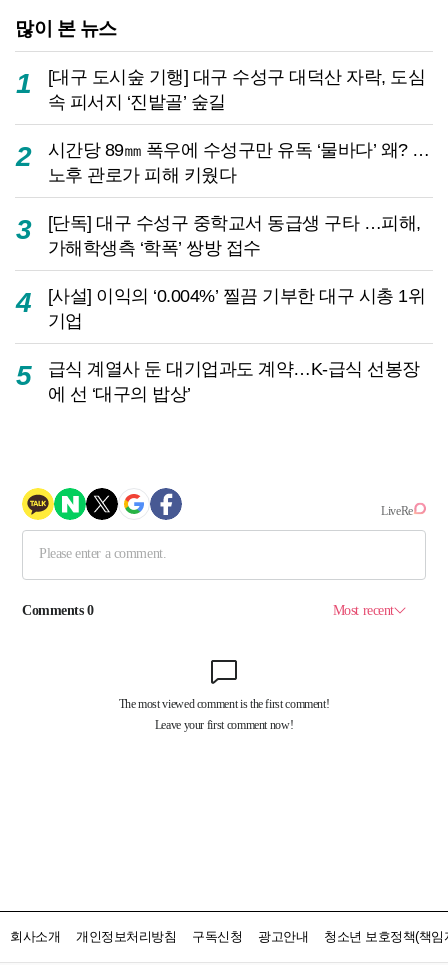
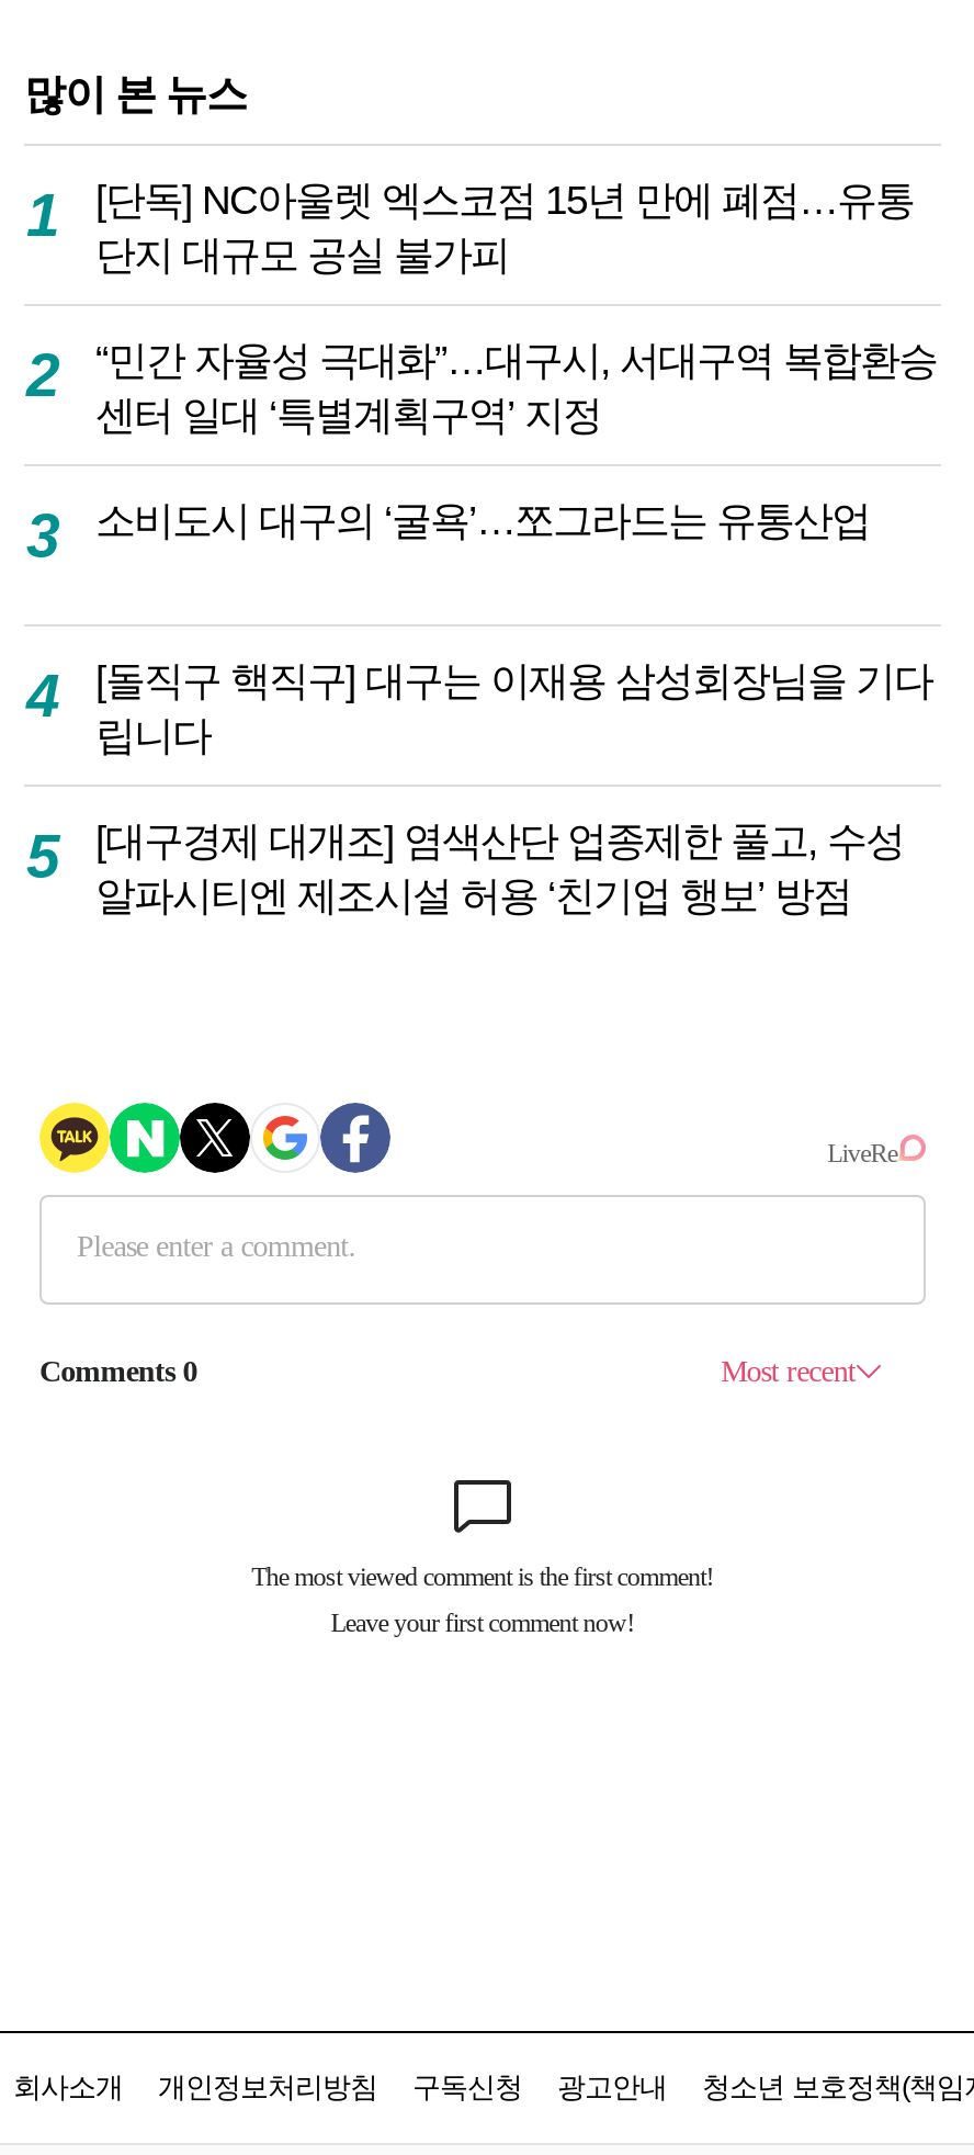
- [대구 도시숲 기행] 대구 수성구 대덕산 자락, 도심
- 속 피서지 ‘진밭골’ 숲길
+ [단독] NC아울렛 엑스코점 15년 만에 폐점…유통
+ 단지 대규모 공실 불가피

- 시간당 89㎜ 폭우에 수성구만 유독 ‘물바다’ 왜? …
- 노후 관로가 피해 키웠다
+ “민간 자율성 극대화”…대구시, 서대구역 복합환승
+ 센터 일대 ‘특별계획구역’ 지정

- [단독] 대구 수성구 중학교서 동급생 구타 …피해,
- 가해학생측 ‘학폭’ 쌍방 접수
+ 소비도시 대구의 ‘굴욕’…쪼그라드는 유통산업

- [사설] 이익의 ‘0.004%’ 찔끔 기부한 대구 시총 1위
- 기업
+ [돌직구 핵직구] 대구는 이재용 삼성회장님을 기다
+ 립니다

- 급식 계열사 둔 대기업과도 계약…K-급식 선봉장
- 에 선 ‘대구의 밥상’
+ [대구경제 대개조] 염색산단 업종제한 풀고, 수성
+ 알파시티엔 제조시설 허용 ‘친기업 행보’ 방점
